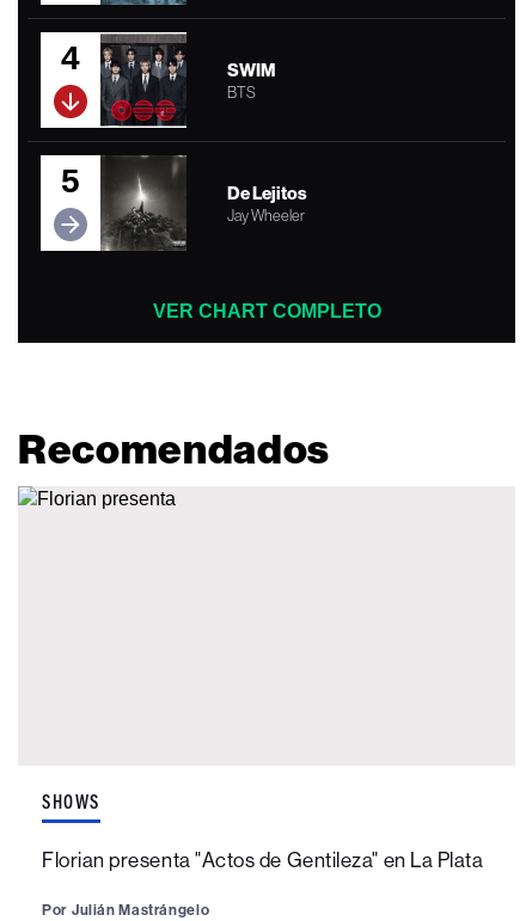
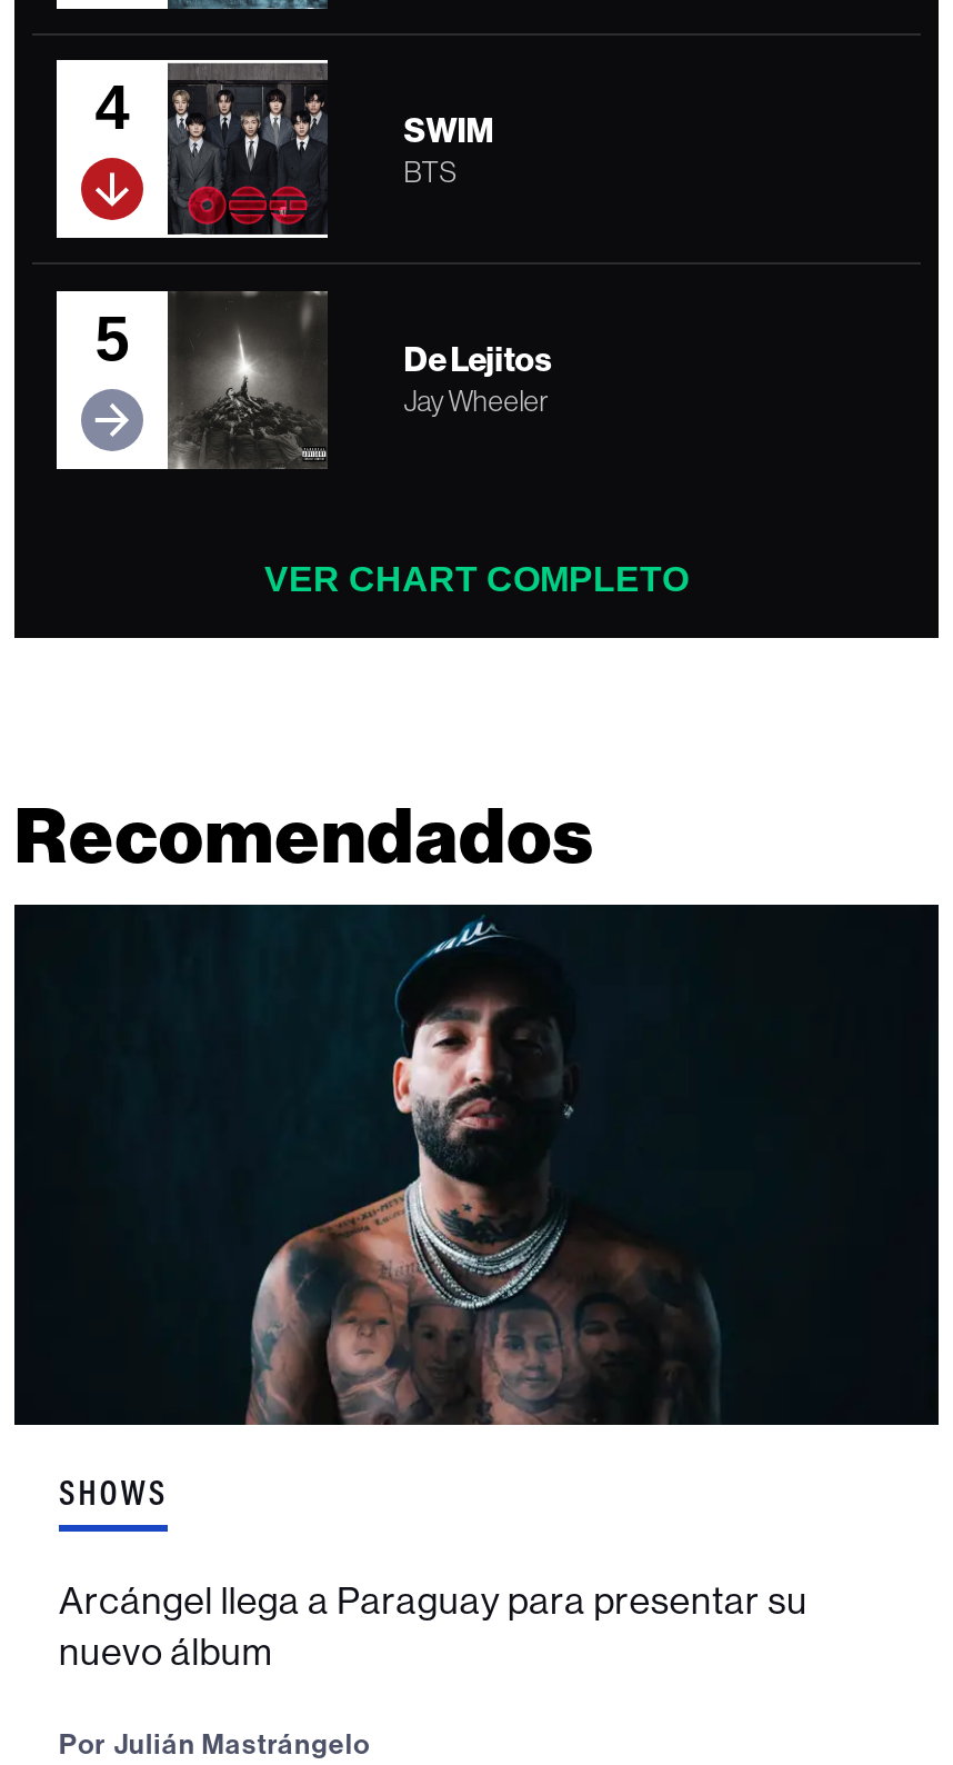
+ [image]

- Florian presenta "Actos de Gentileza" en La Plata
+ Arcángel llega a Paraguay para presentar su
+ nuevo álbum
